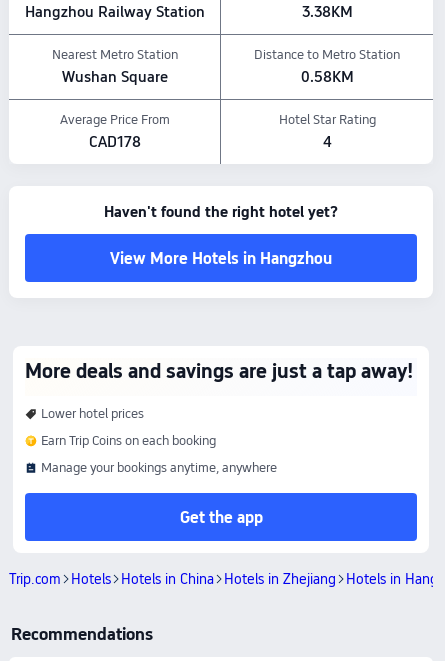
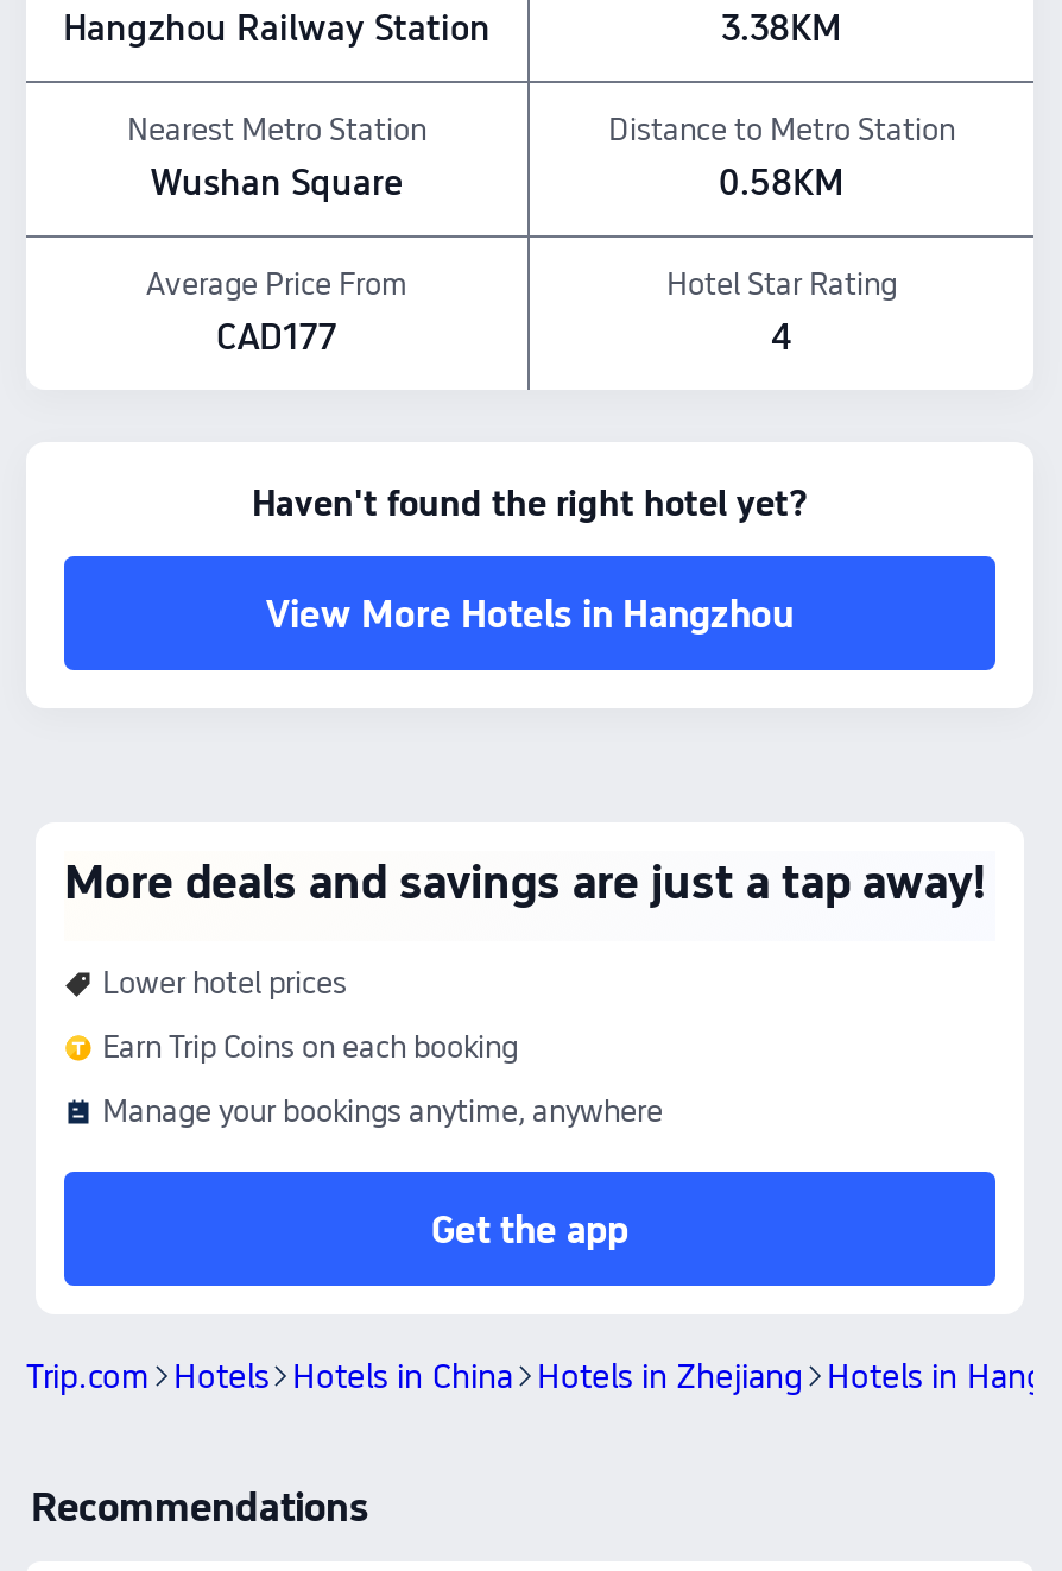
- CAD178
+ CAD177
